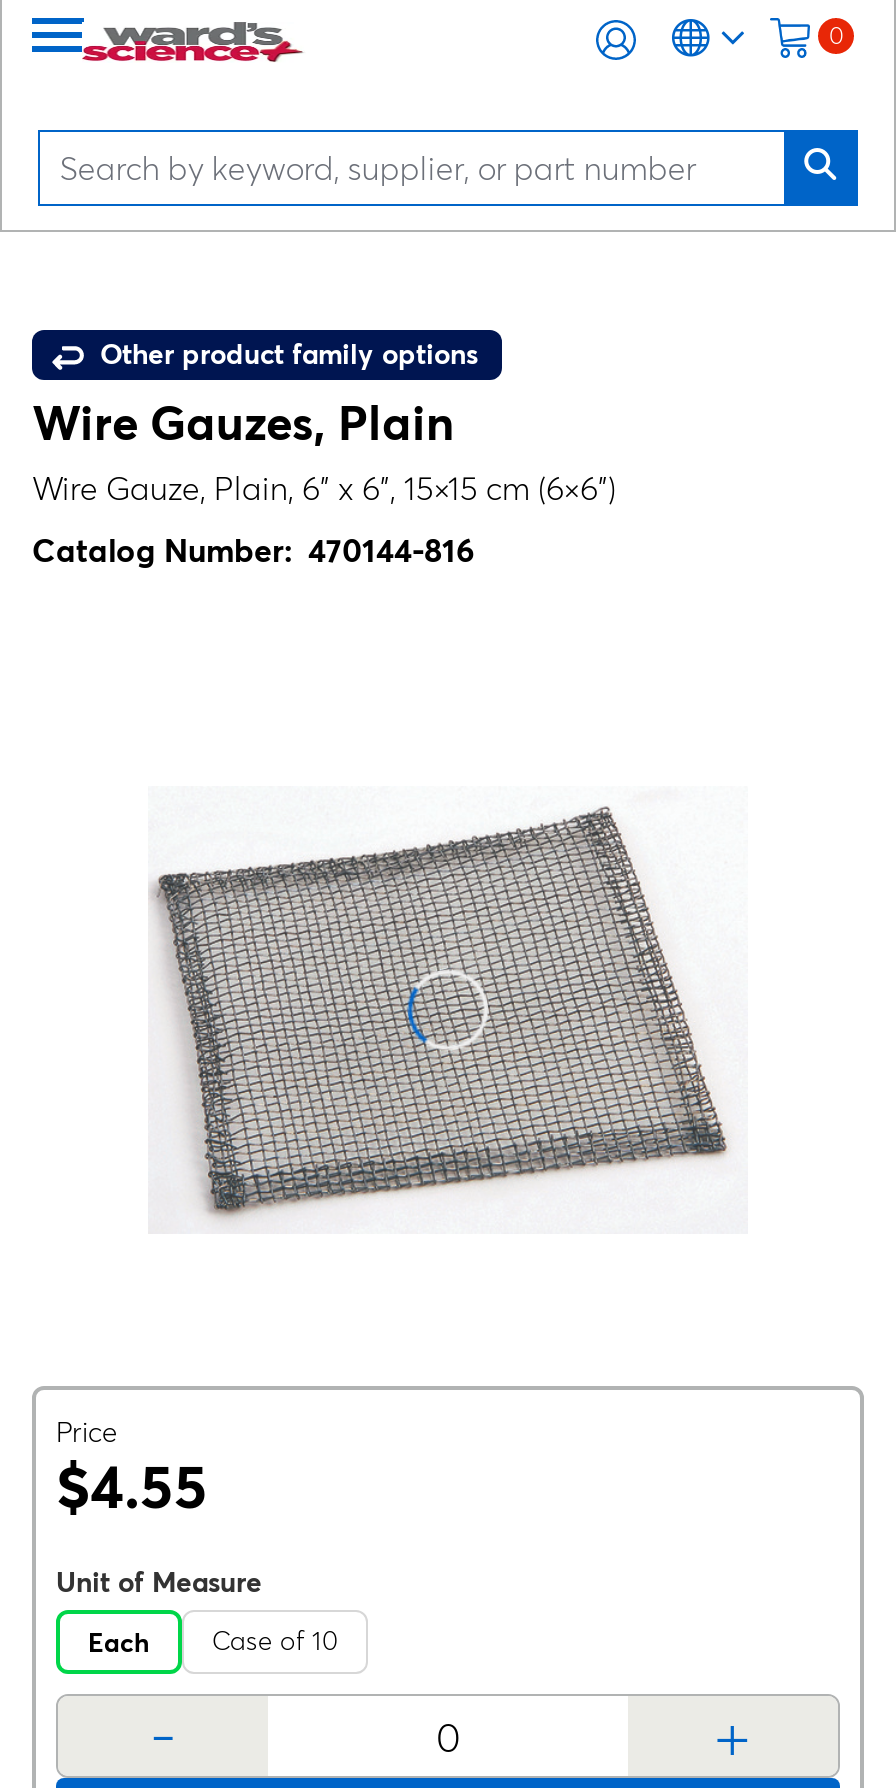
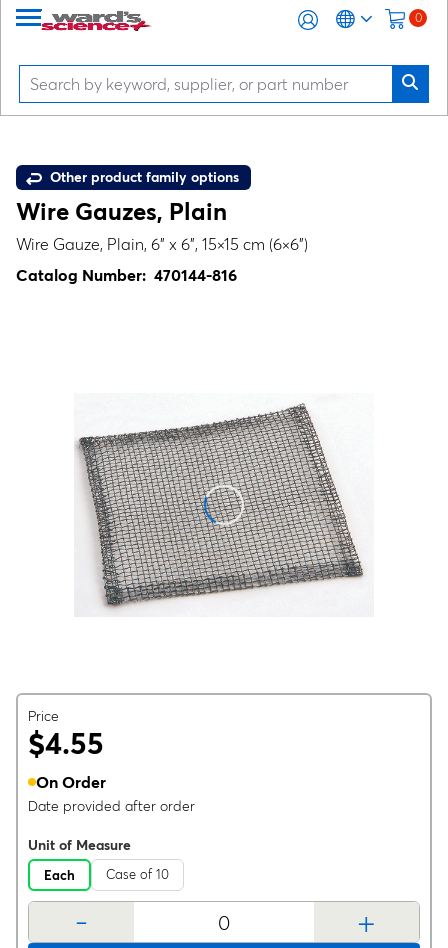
+ On Order
+ Date provided after order
